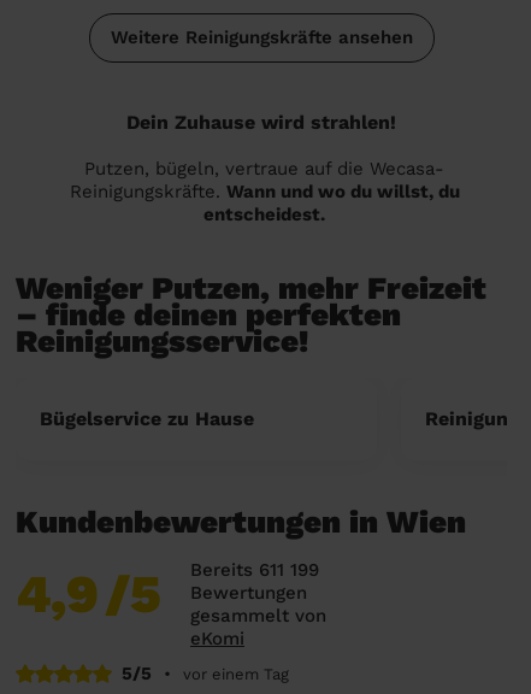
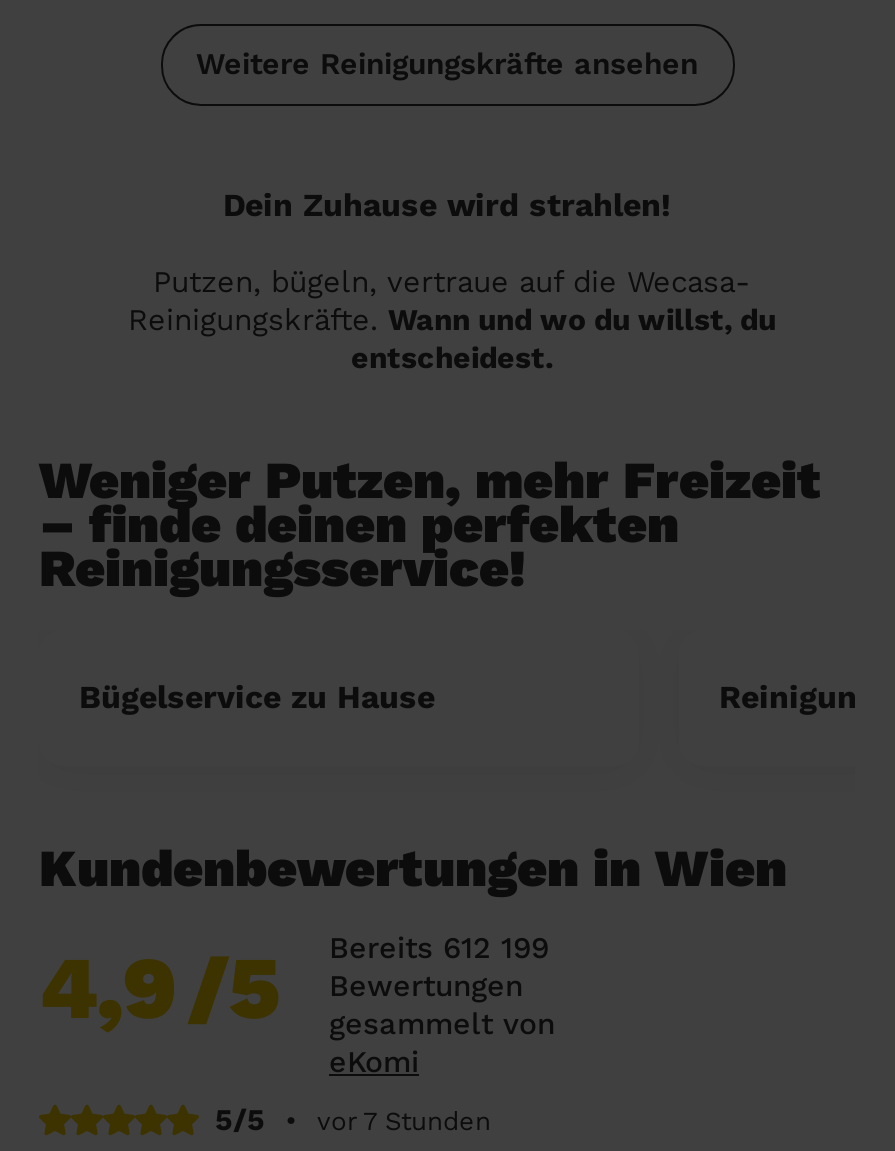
- Bereits 611 199
+ Bereits 612 199

- vor einem Tag
+ vor 7 Stunden
